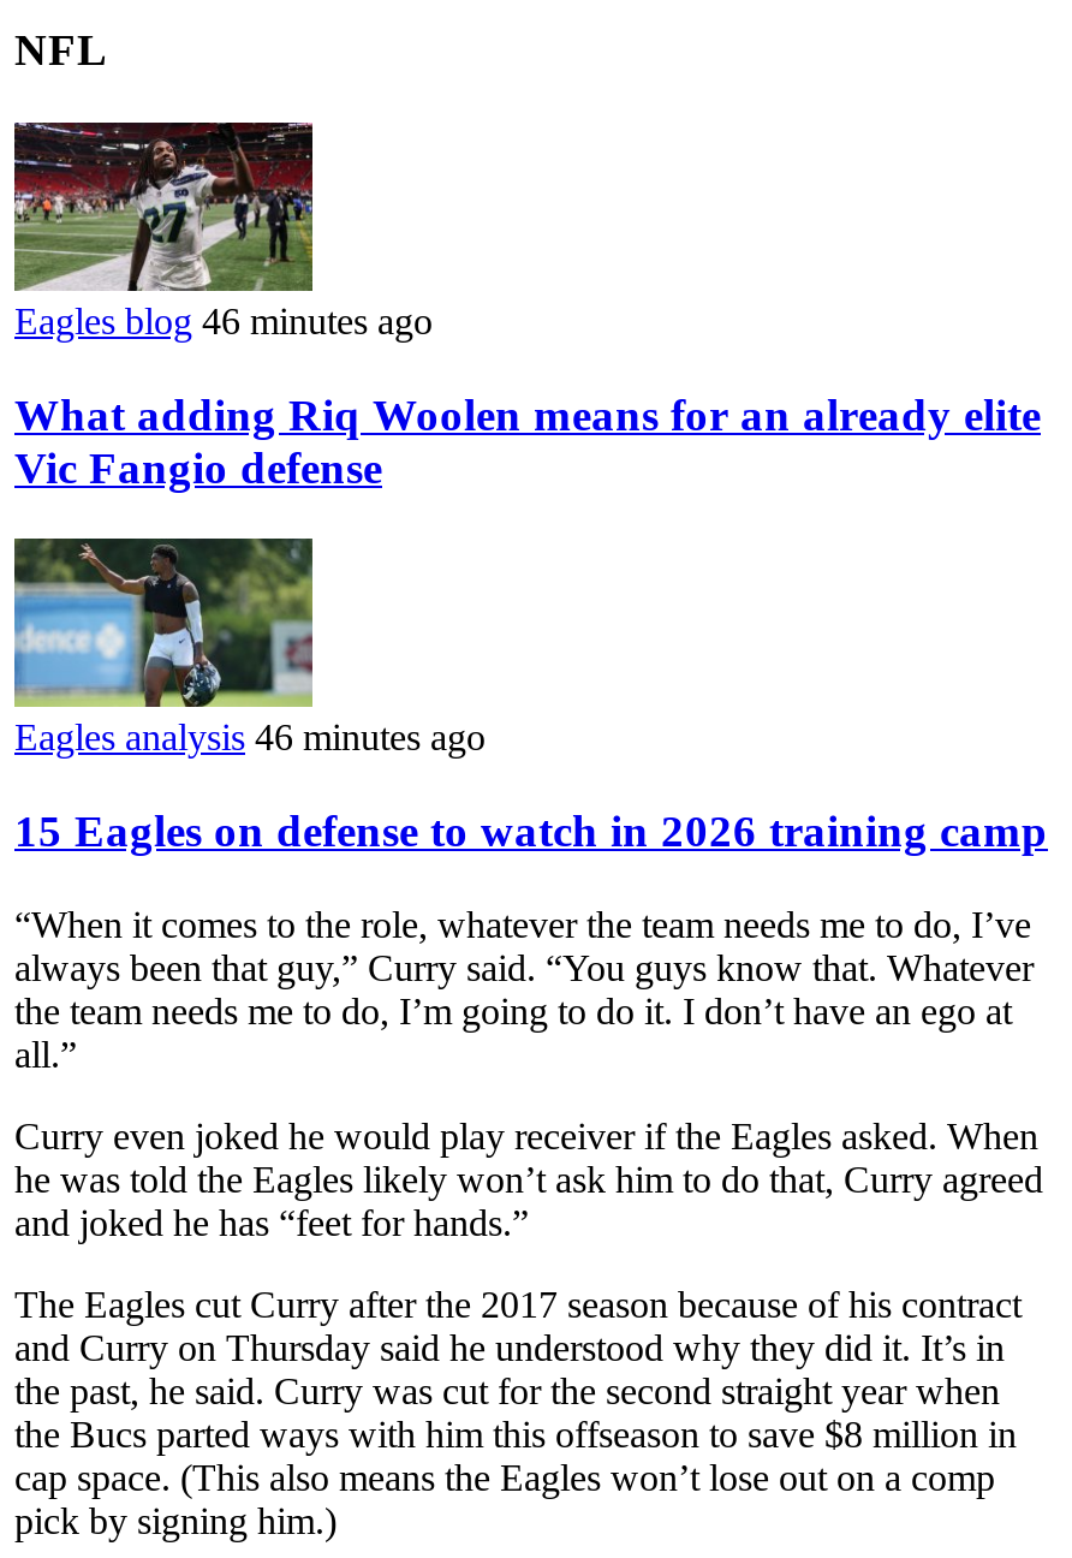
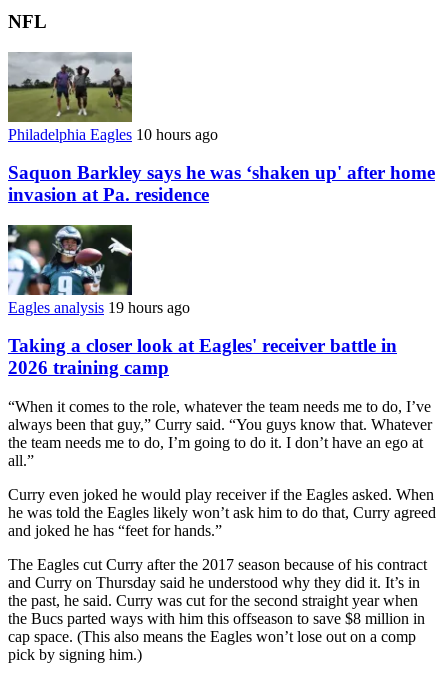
- [image]
- Eagles blog 46 minutes ago
+ [image]
+ Philadelphia Eagles 10 hours ago

- What adding Riq Woolen means for an already elite
- Vic Fangio defense
+ Saquon Barkley says he was ‘shaken up' after home
+ invasion at Pa. residence

- [image]
- Eagles analysis 46 minutes ago
+ [image]
+ Eagles analysis 19 hours ago

- 15 Eagles on defense to watch in 2026 training camp
+ Taking a closer look at Eagles' receiver battle in
+ 2026 training camp
